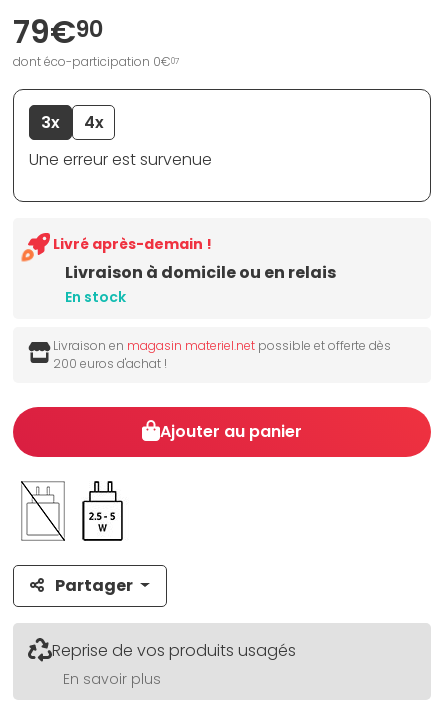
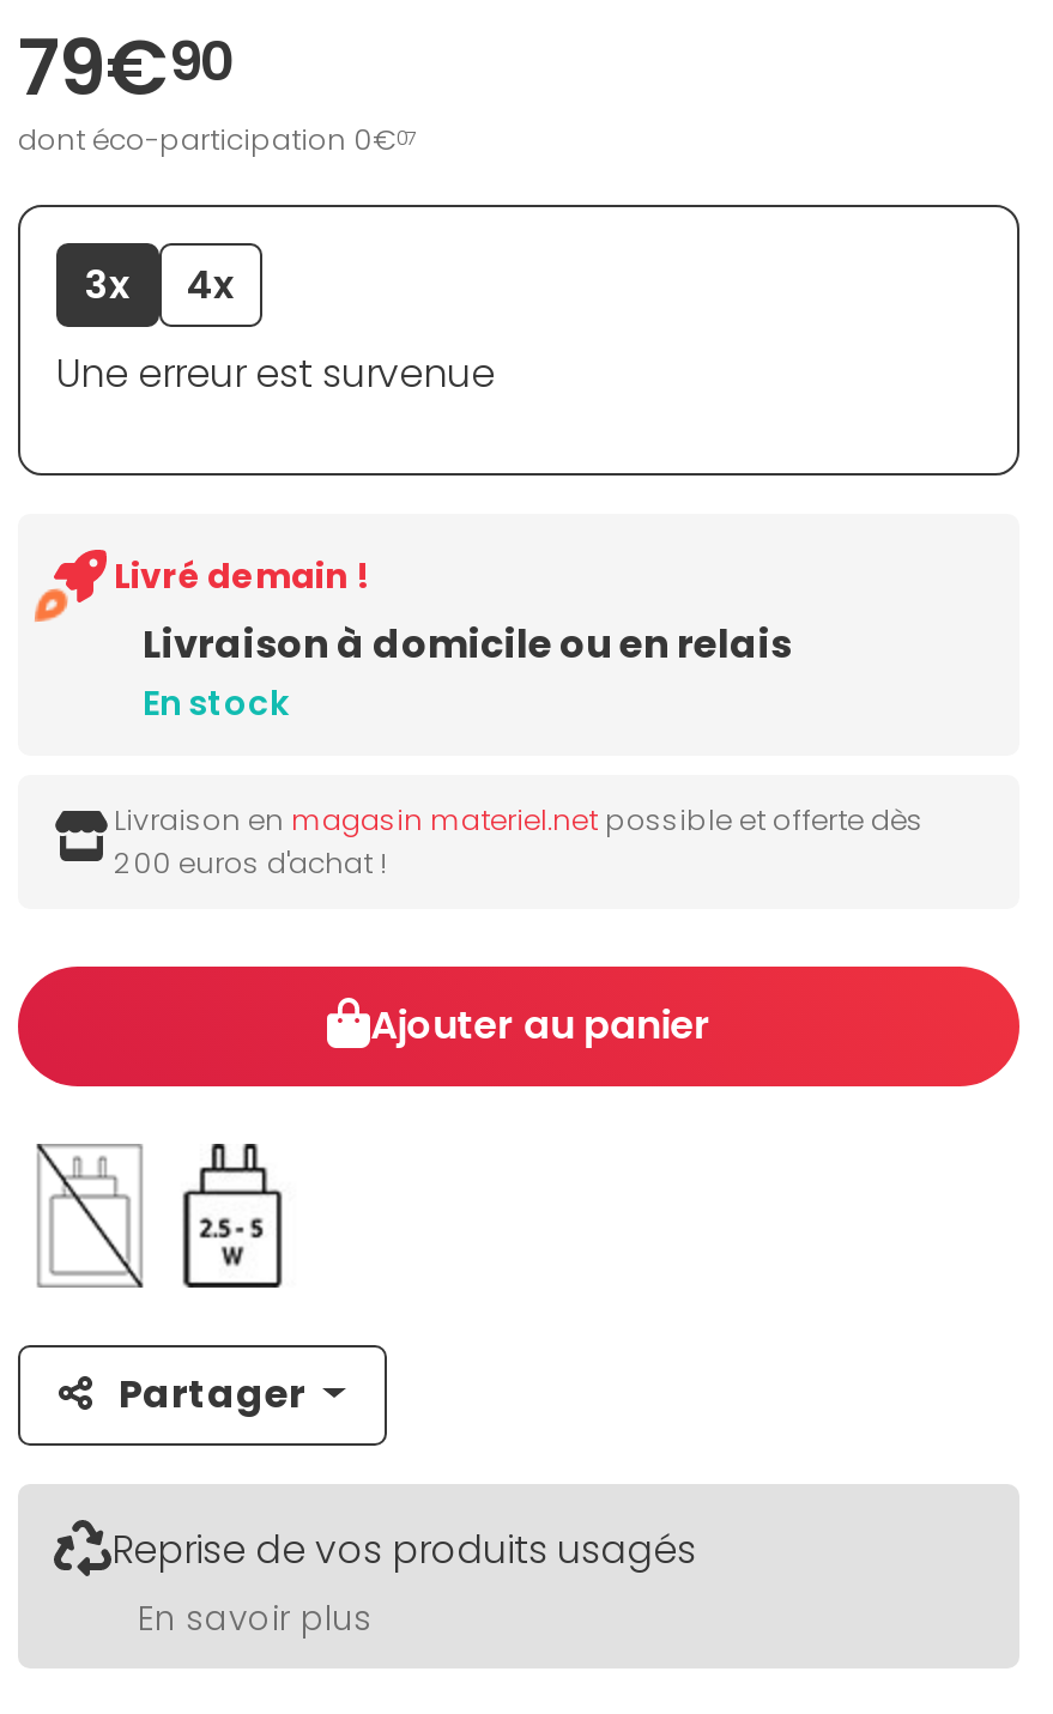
- Livré après-demain !
+ Livré demain !
